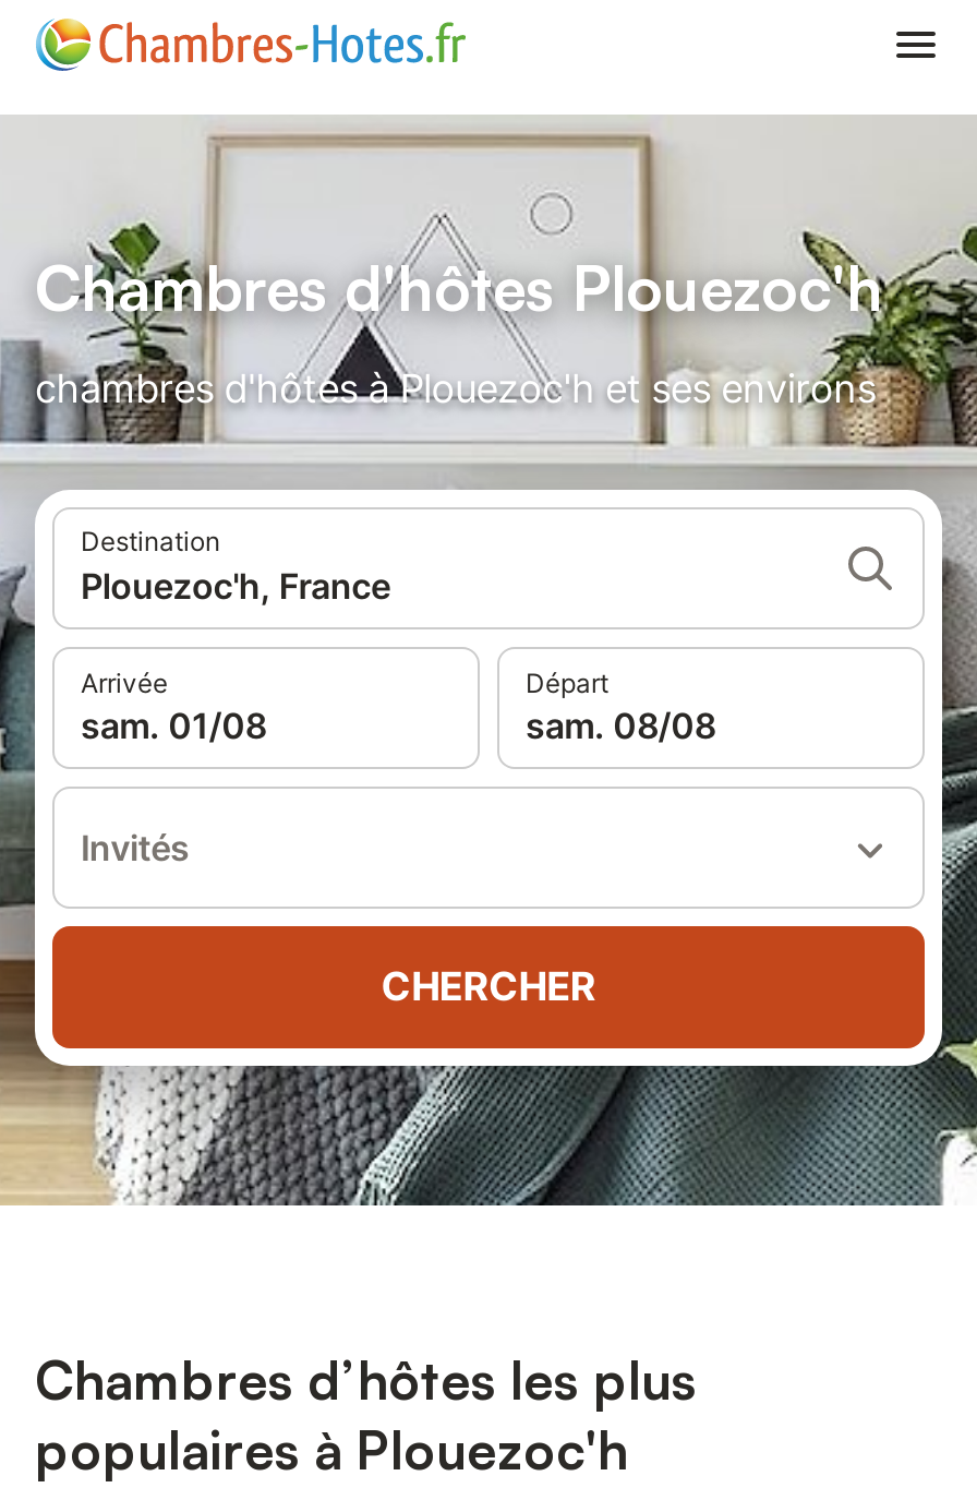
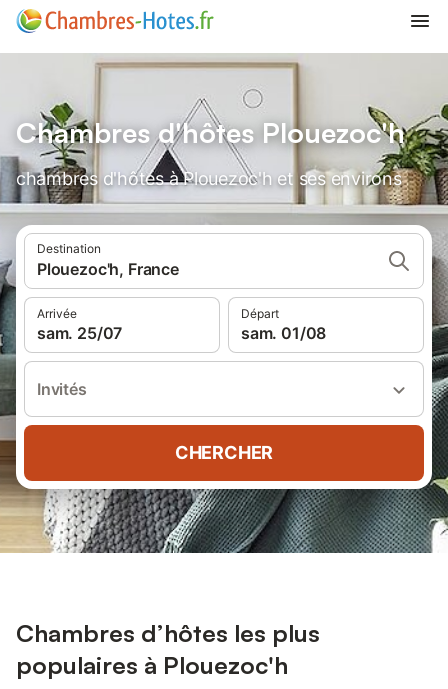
- sam. 01/08
+ sam. 25/07

- sam. 08/08
+ sam. 01/08
